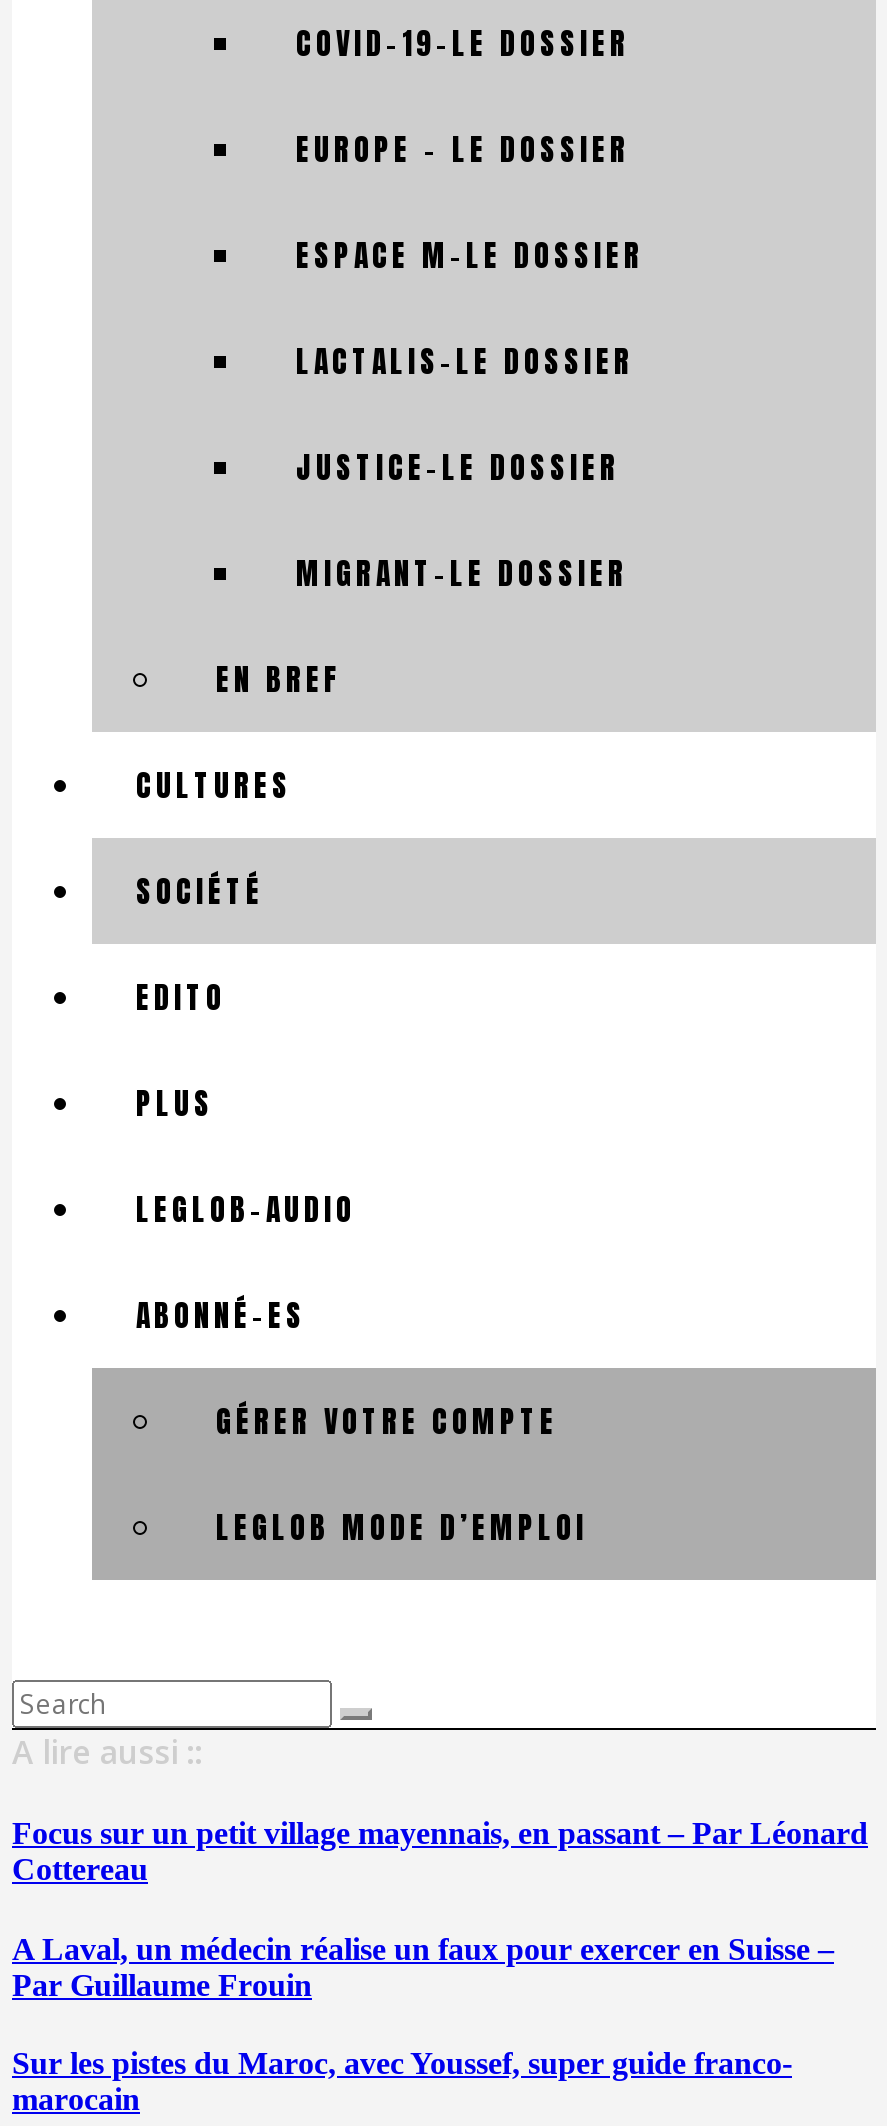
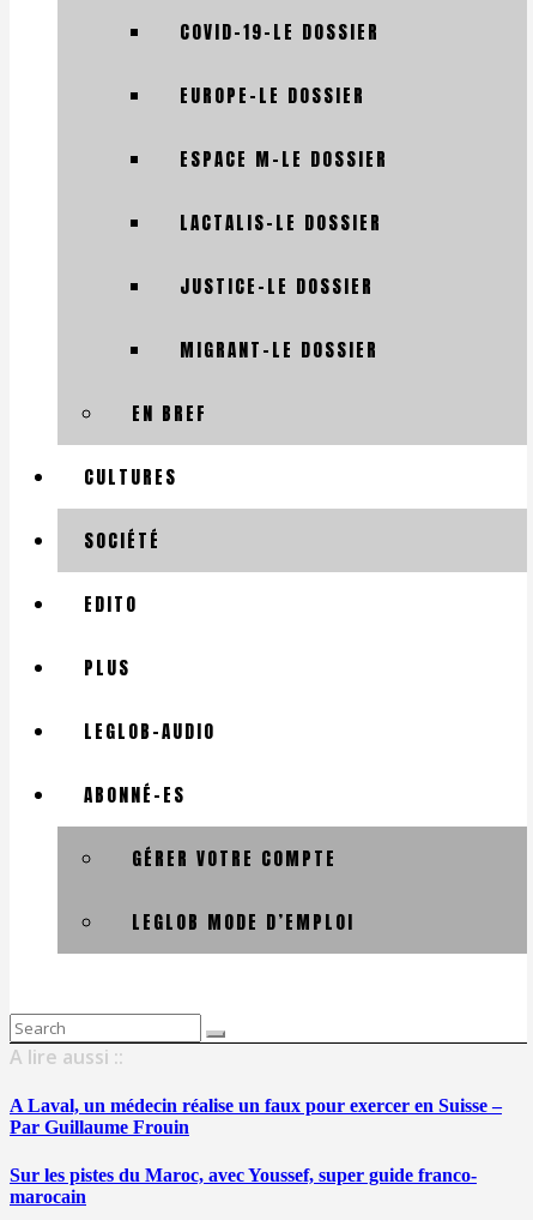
- EUROPE – LE DOSSIER
+ EUROPE-LE DOSSIER

- Focus sur un petit village mayennais, en passant – Par Léonard
- Cottereau
